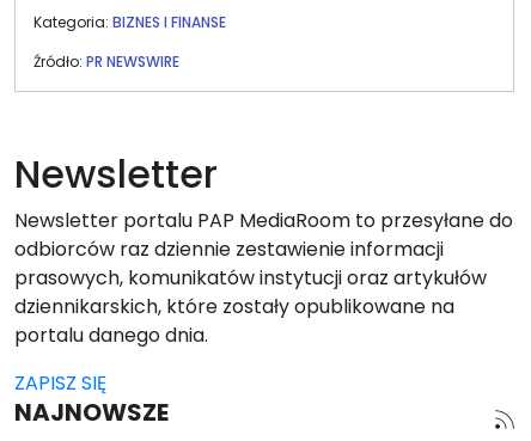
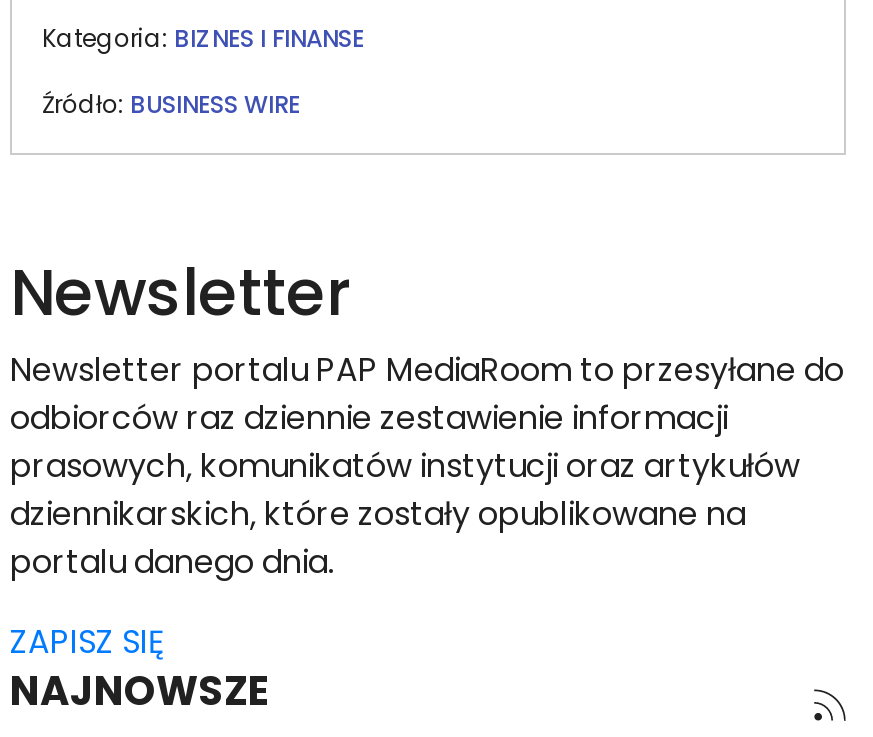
- Źródło: PR NEWSWIRE
+ Źródło: BUSINESS WIRE
